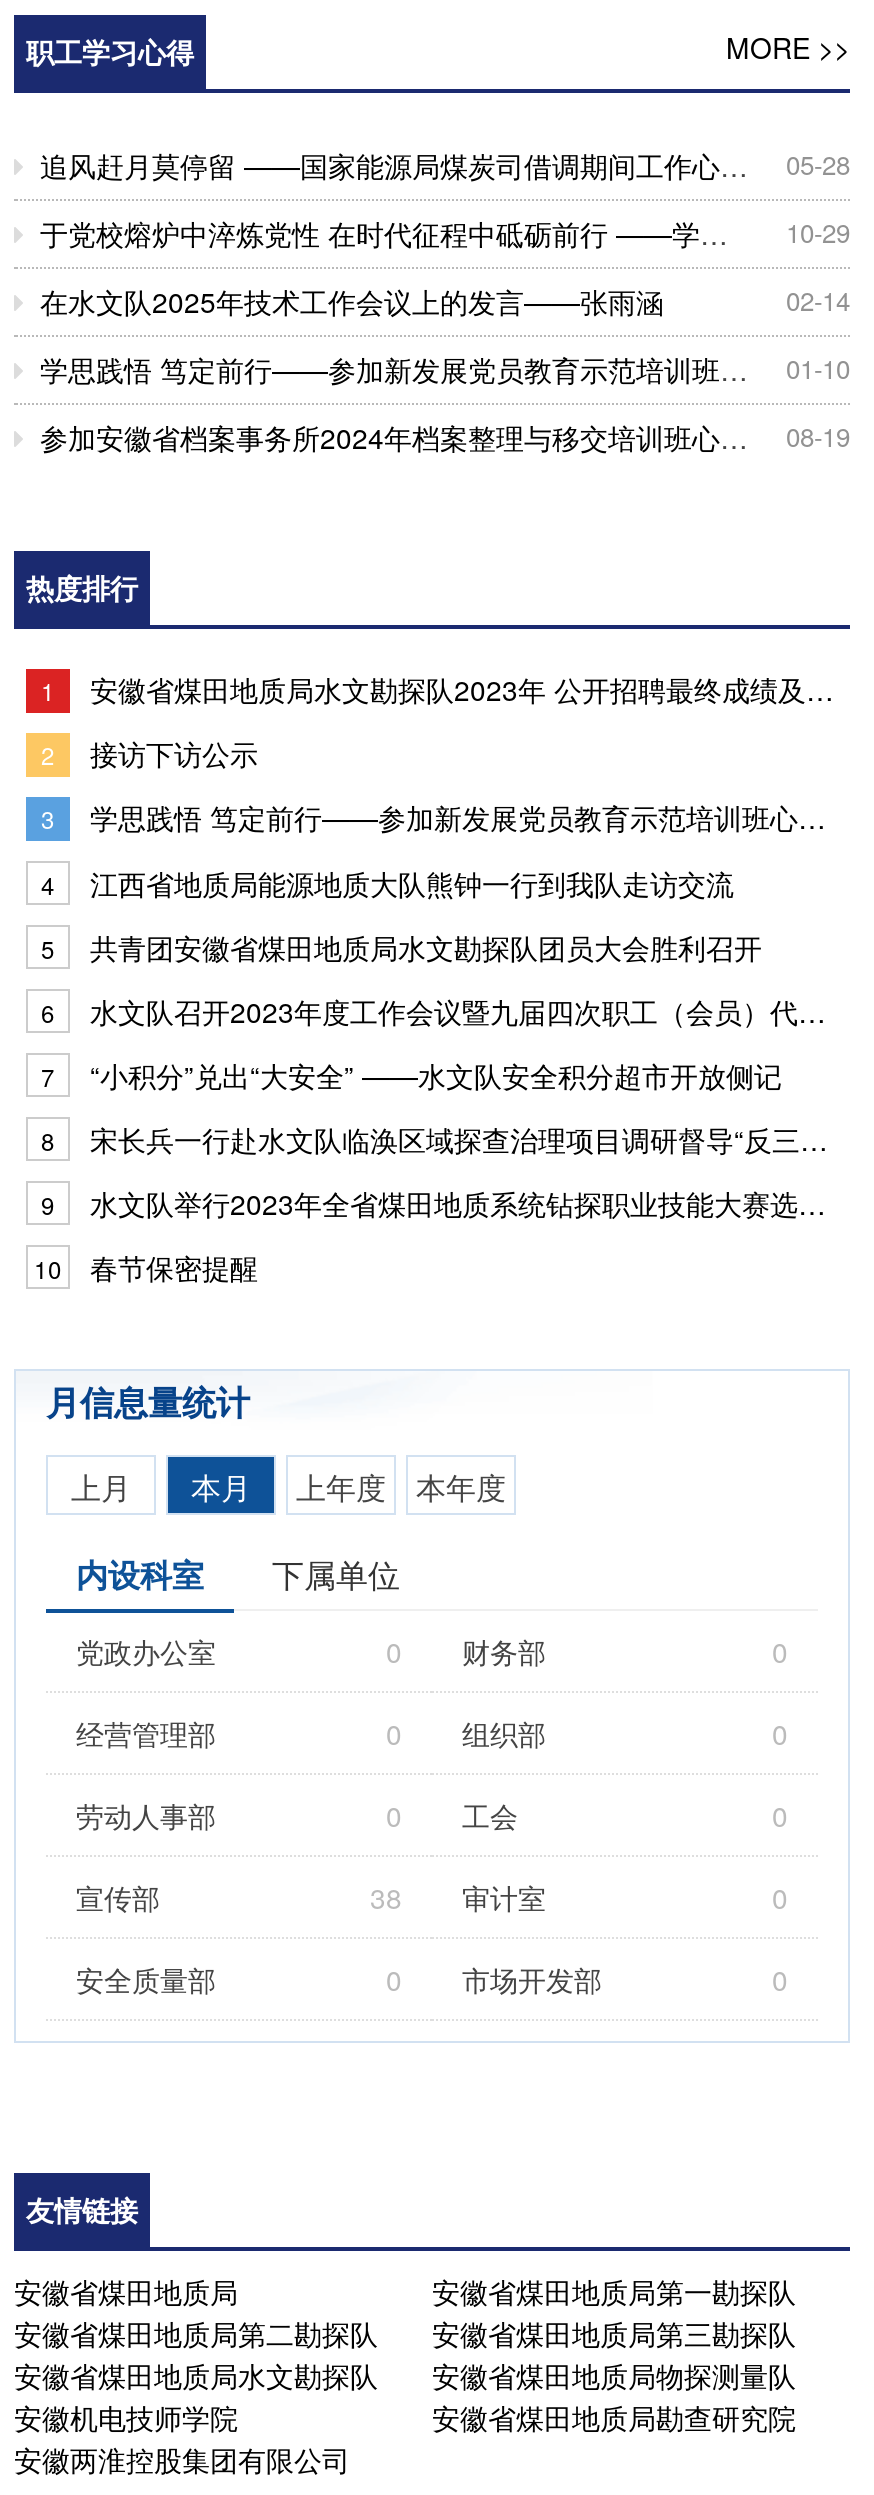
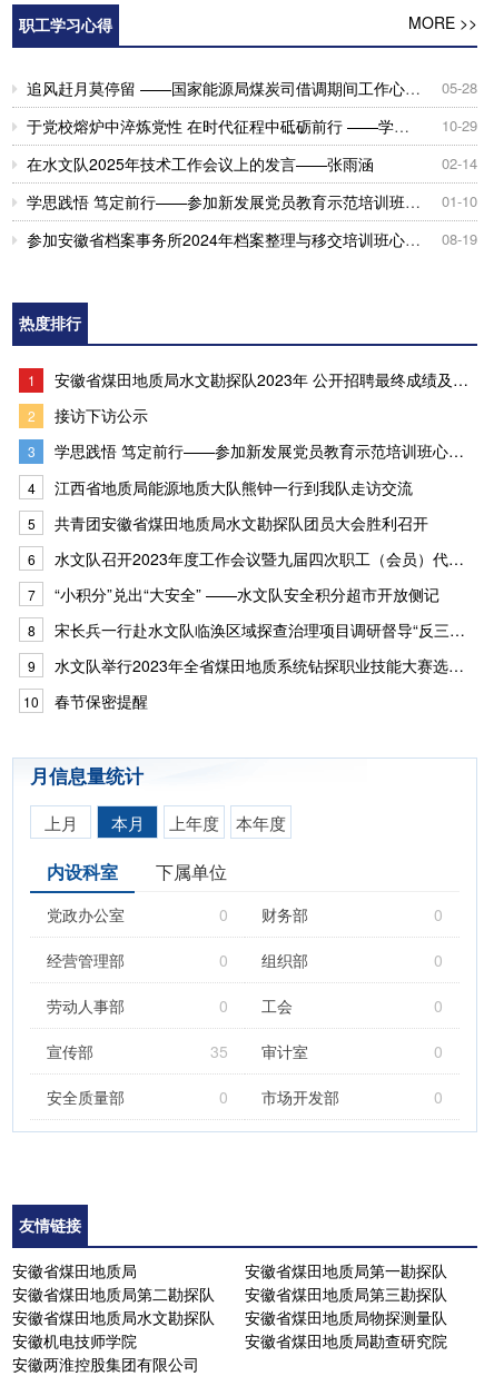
- 38 审计室
+ 35 审计室
